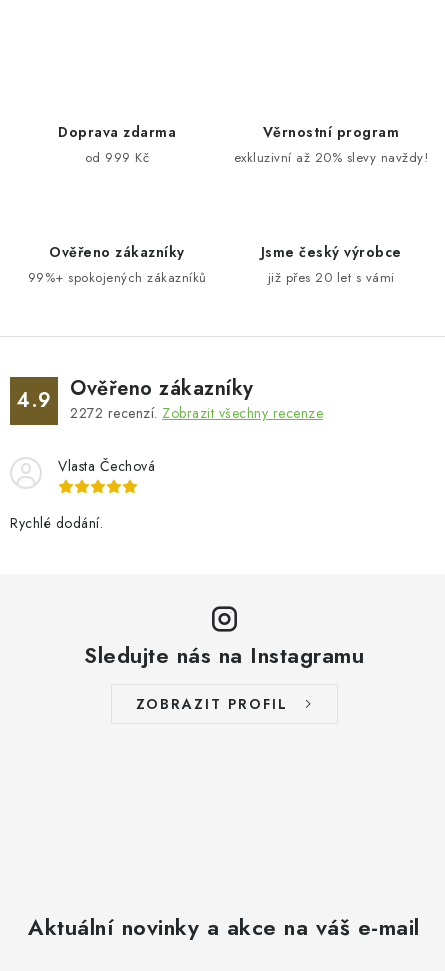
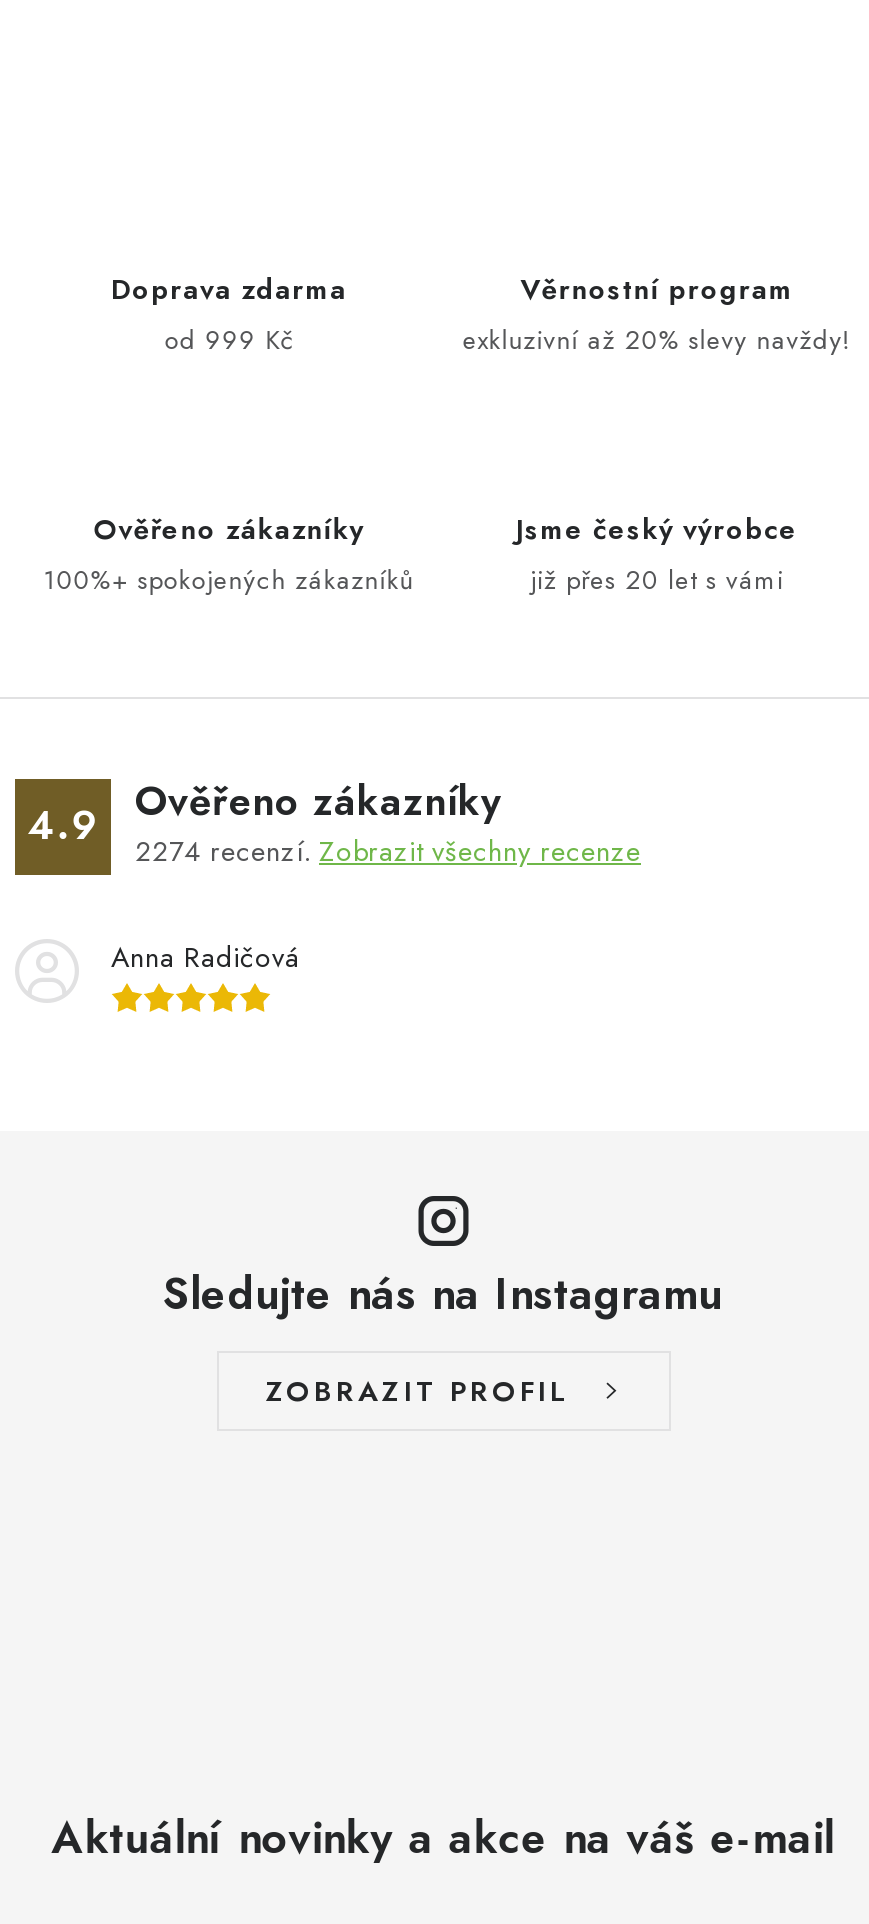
- 99%+ spokojených zákazníků
+ 100%+ spokojených zákazníků

- 2272 recenzí. Zobrazit všechny recenze
- Vlasta Čechová
- Rychlé dodání.
+ 2274 recenzí. Zobrazit všechny recenze
+ Anna Radičová
